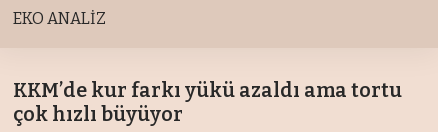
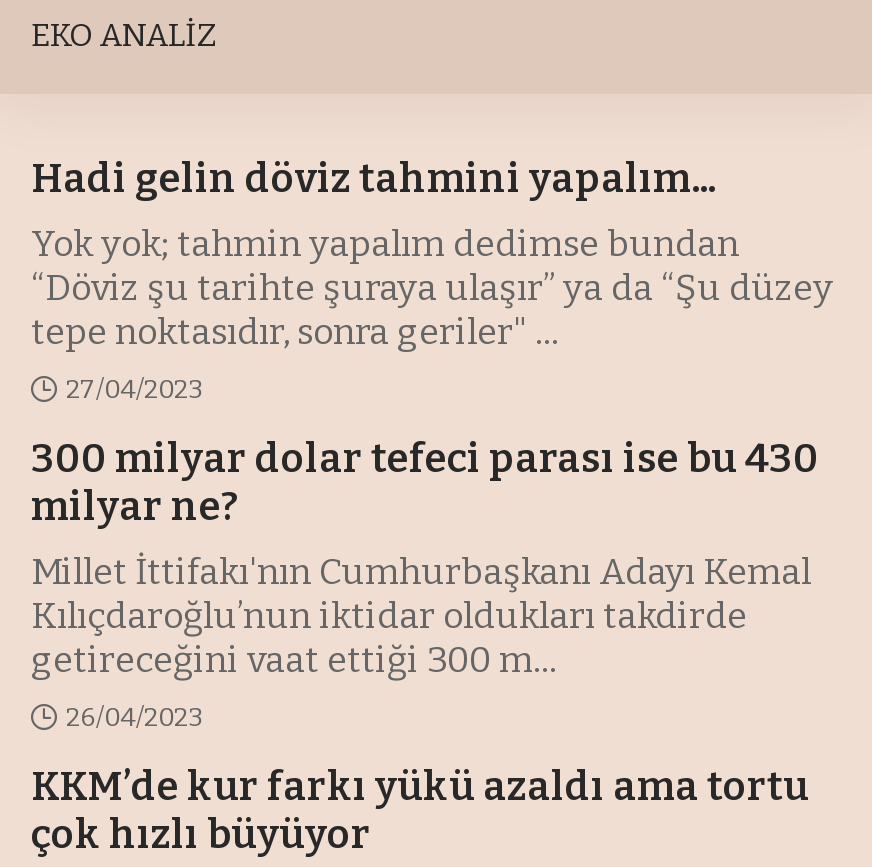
+ Hadi gelin döviz tahmini yapalım...
+ Yok yok; tahmin yapalım dedimse bundan
+ “Döviz şu tarihte şuraya ulaşır” ya da “Şu düzey
+ tepe noktasıdır, sonra geriler" …
+ 27/04/2023
+ 300 milyar dolar tefeci parası ise bu 430
+ milyar ne?
+ Millet İttifakı'nın Cumhurbaşkanı Adayı Kemal
+ Kılıçdaroğlu’nun iktidar oldukları takdirde
+ getireceğini vaat ettiği 300 m…
+ 26/04/2023
